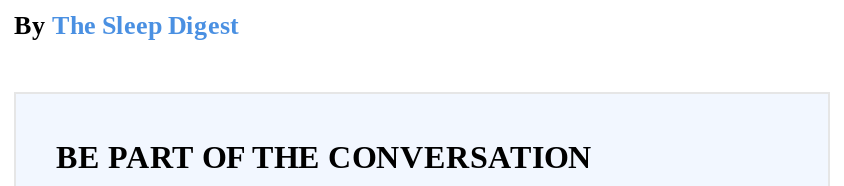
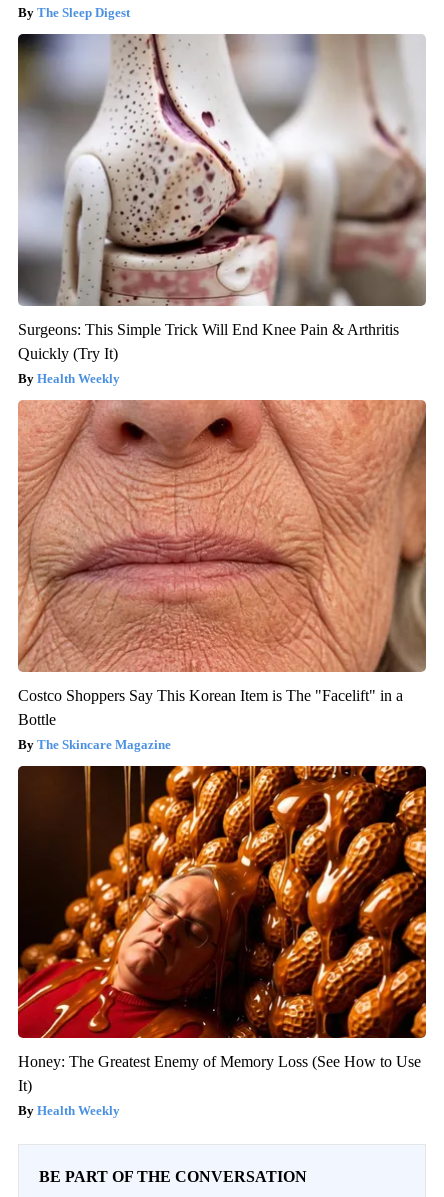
+ [image]
+ Surgeons: This Simple Trick Will End Knee Pain & Arthritis
+ Quickly (Try It)
+ Health Weekly

+ [image]
+ Costco Shoppers Say This Korean Item is The "Facelift" in a
+ Bottle
+ The Skincare Magazine

+ [image]
+ Honey: The Greatest Enemy of Memory Loss (See How to Use
+ It)
+ Health Weekly
